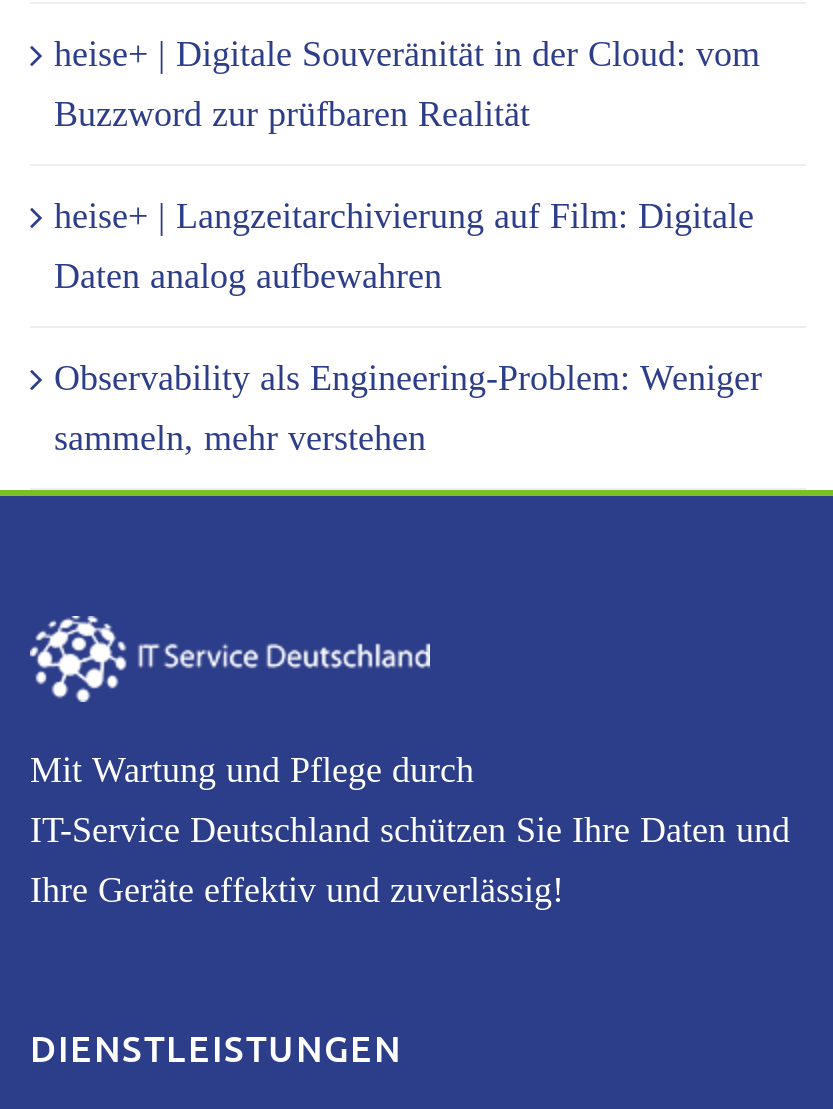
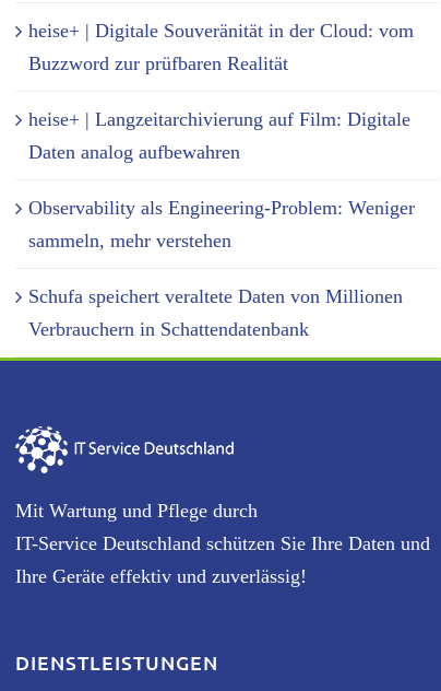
+ Schufa speichert veraltete Daten von Millionen
+ Verbrauchern in Schattendatenbank
